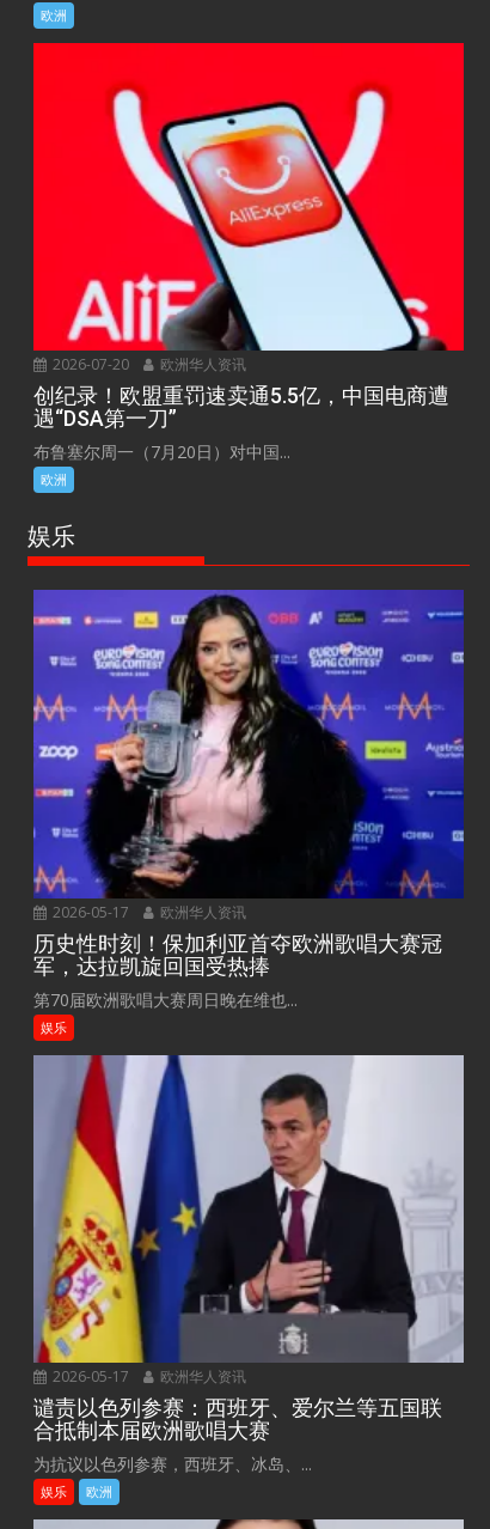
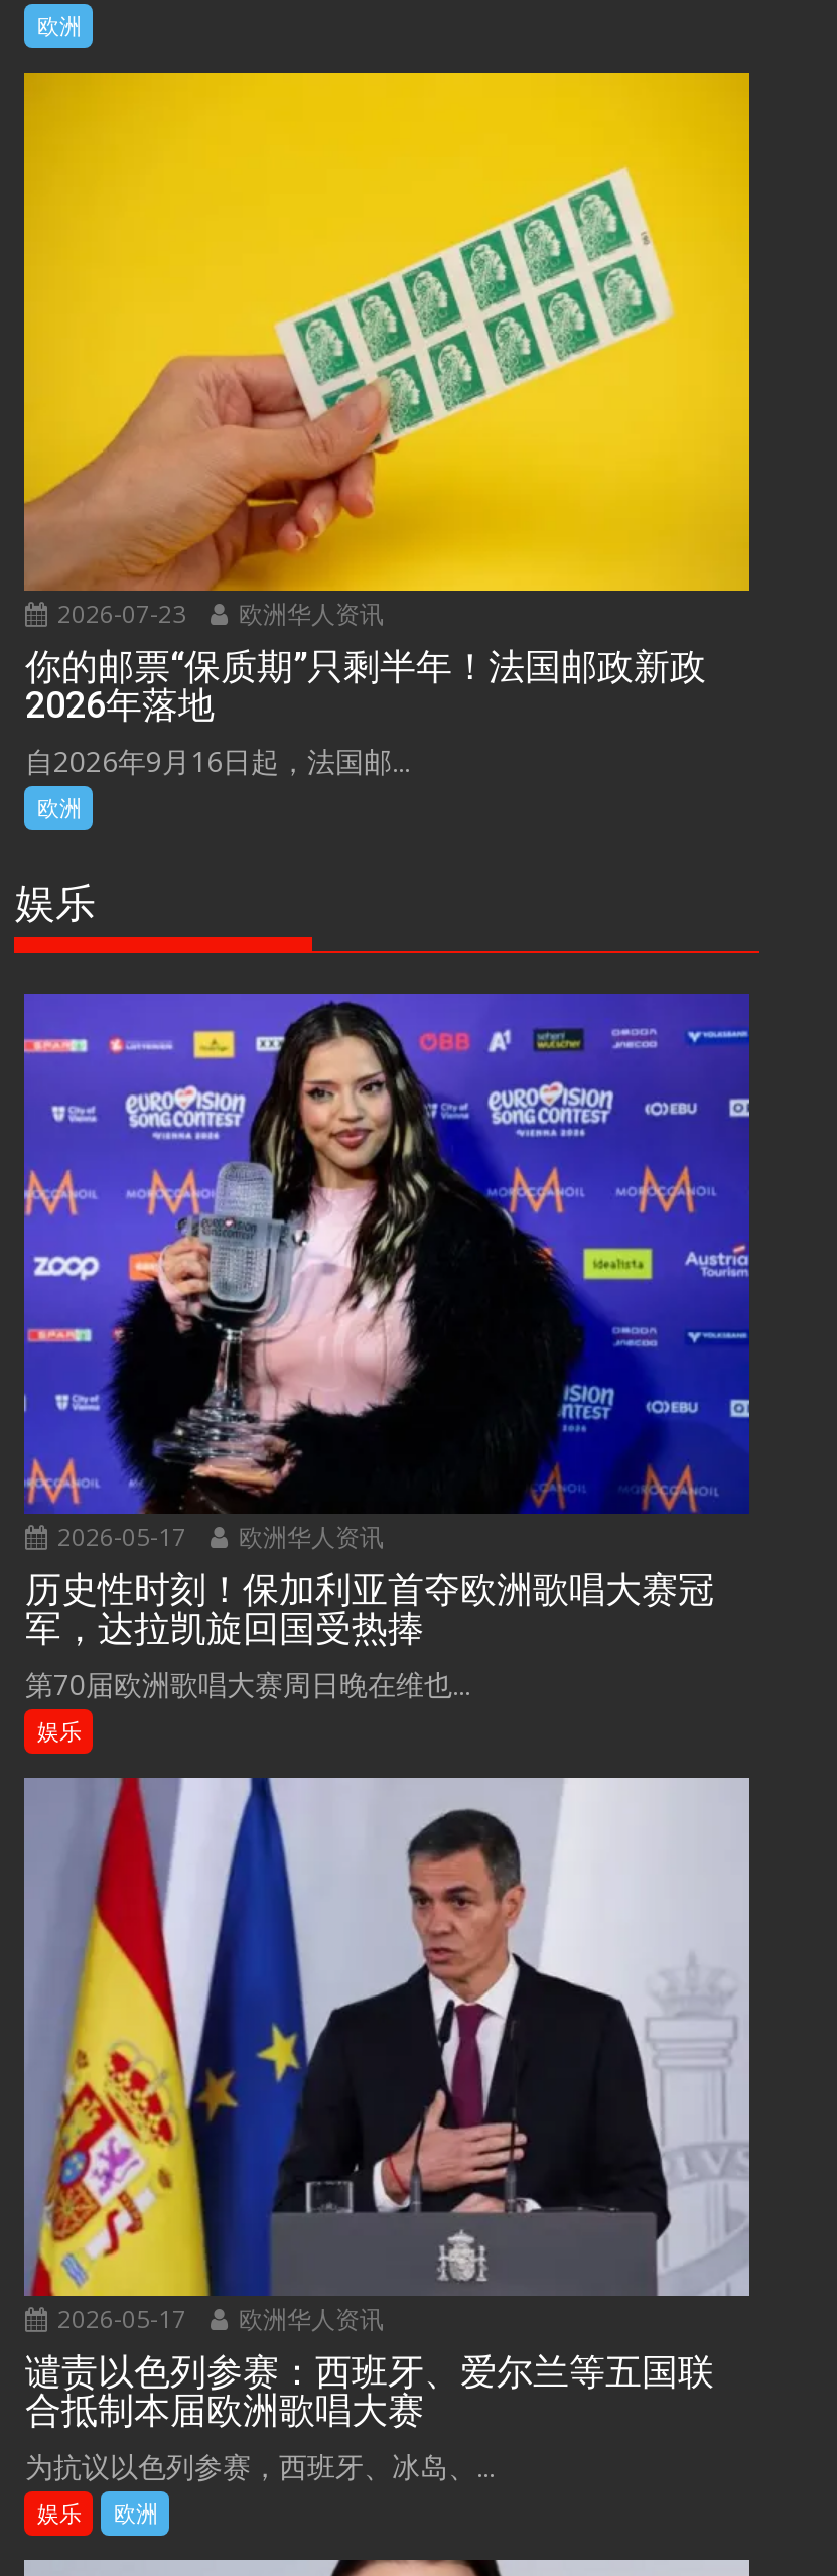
- [image]
- 2026-07-20 欧洲华人资讯
+ [image]
+ 2026-07-23 欧洲华人资讯

- 创纪录！欧盟重罚速卖通5.5亿，中国电商遭
- 遇“DSA第一刀”
- 布鲁塞尔周一（7月20日）对中国...
+ 你的邮票“保质期”只剩半年！法国邮政新政
+ 2026年落地
+ 自2026年9月16日起，法国邮...
